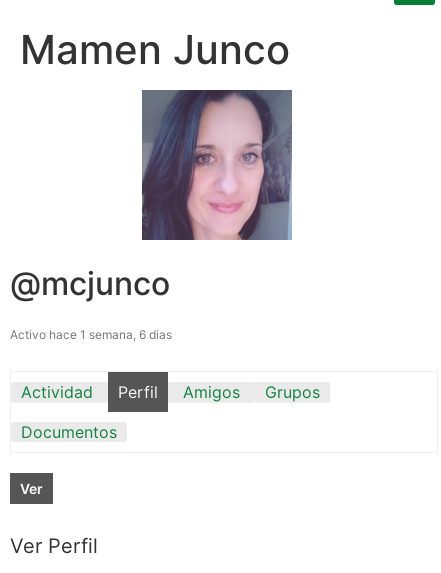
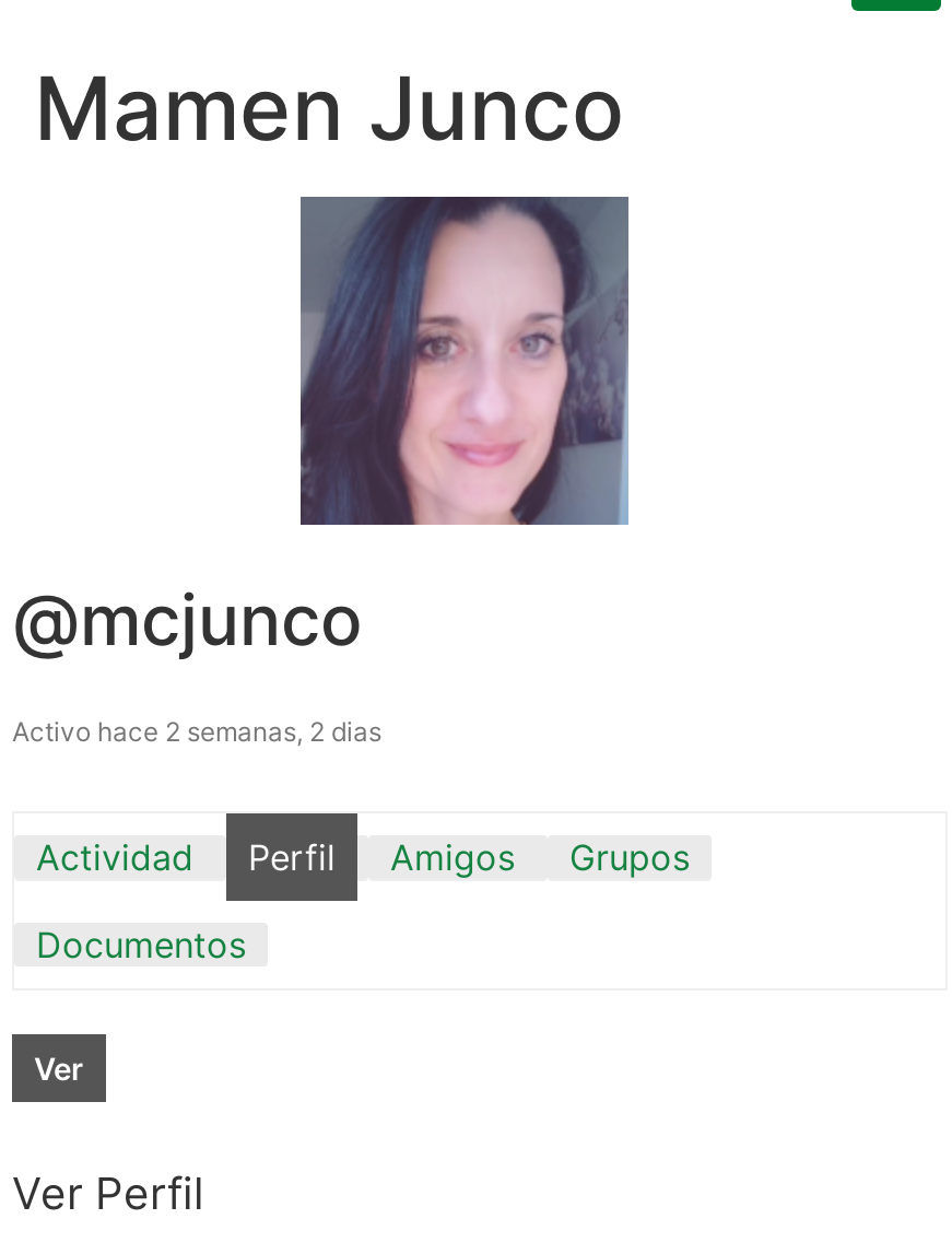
- Activo hace 1 semana, 6 dias
+ Activo hace 2 semanas, 2 dias
